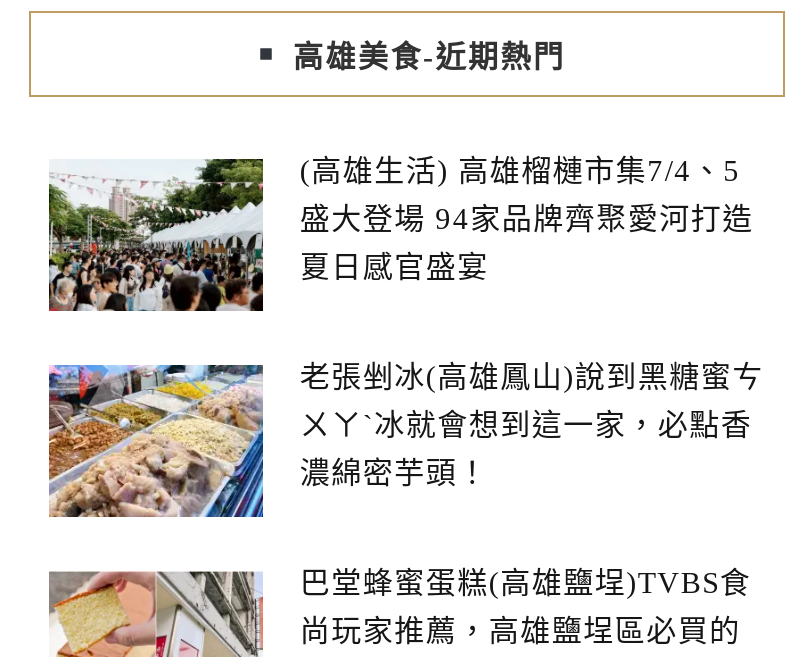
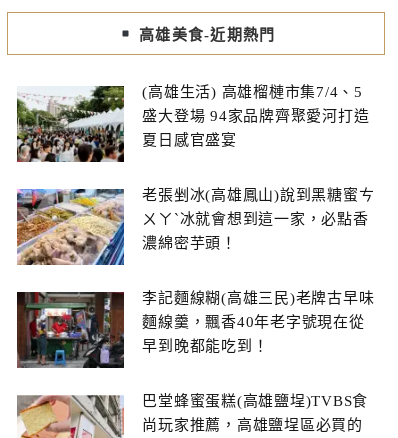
+ [image]
+ 李記麵線糊(高雄三民)老牌古早味
+ 麵線羹，飄香40年老字號現在從
+ 早到晚都能吃到！
